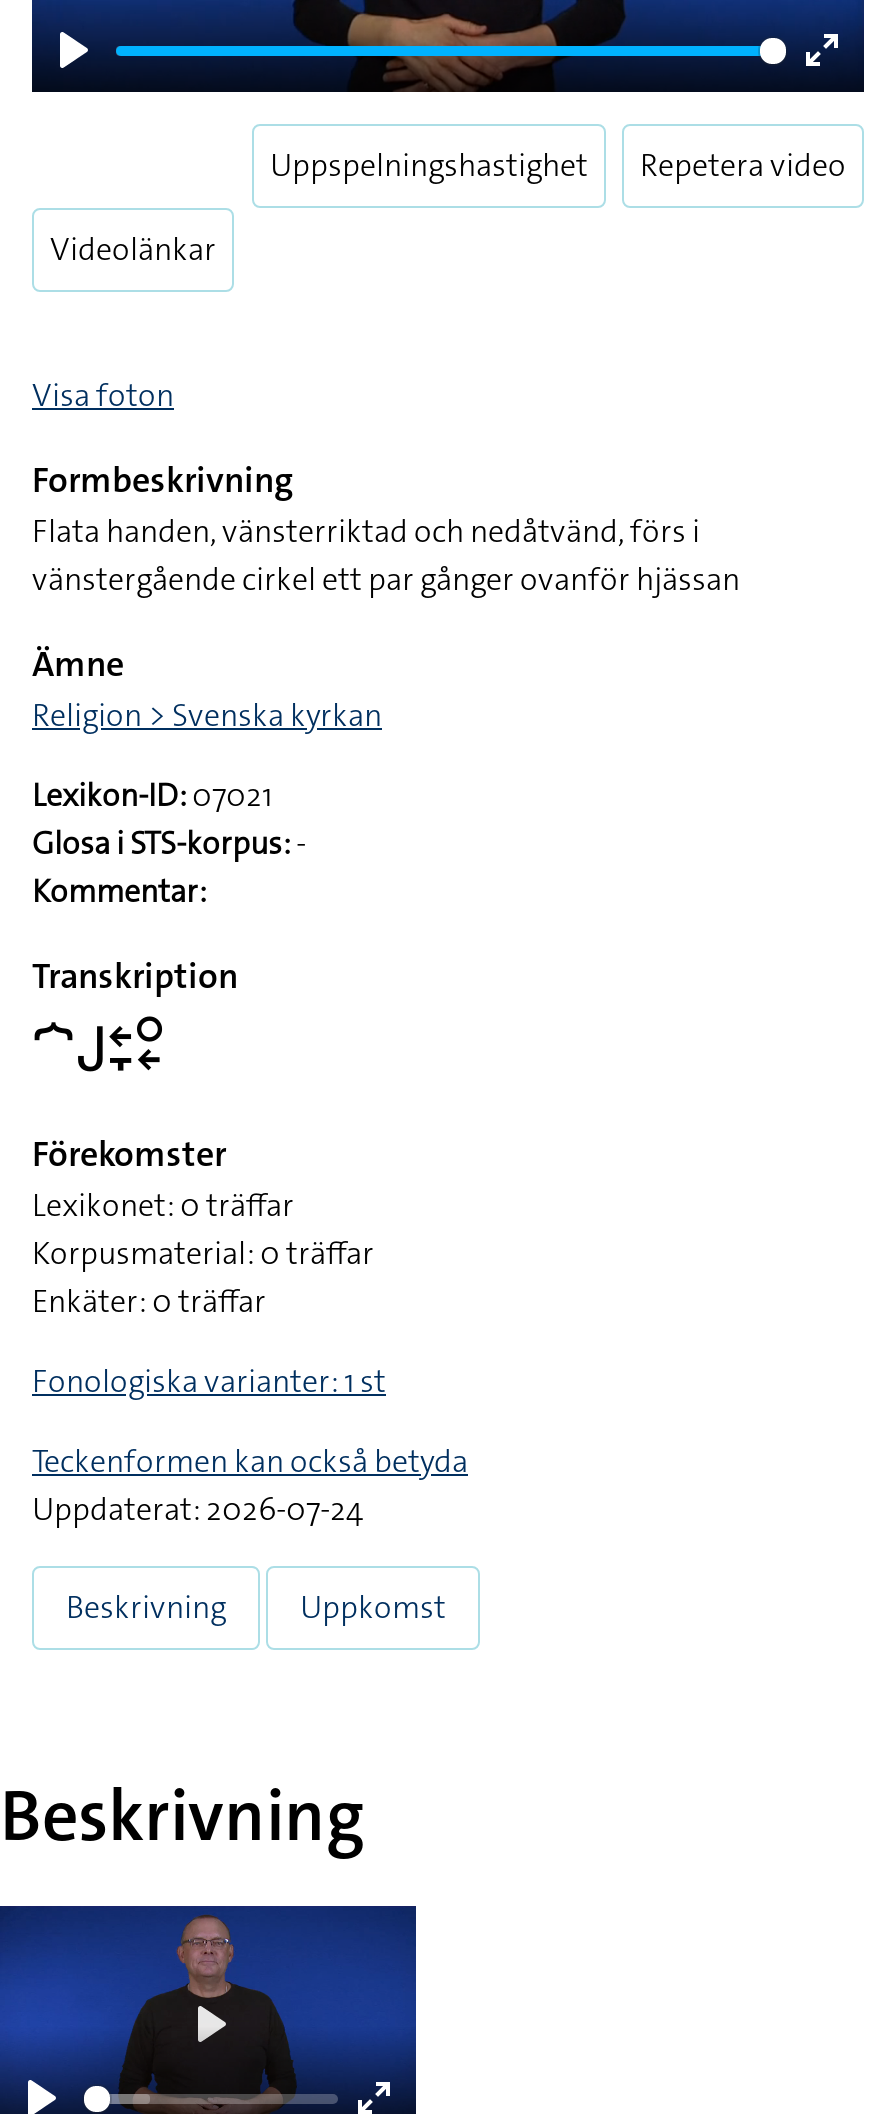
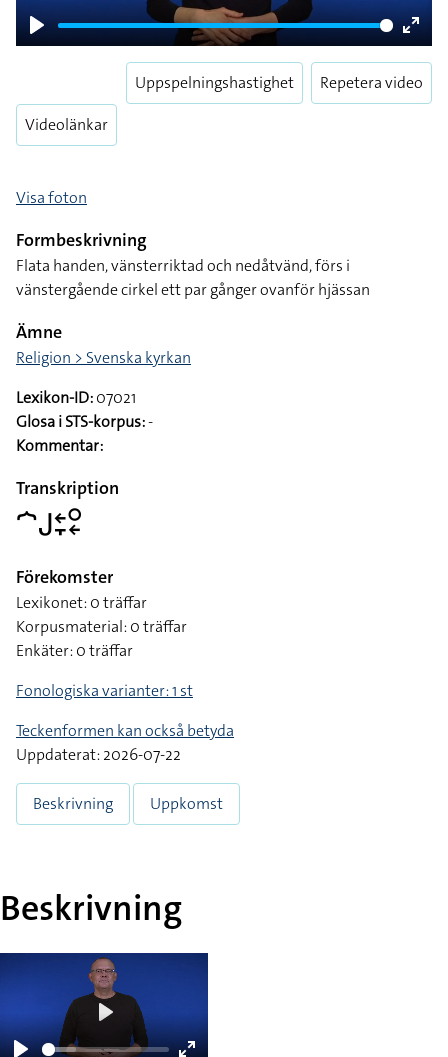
- Uppdaterat: 2026-07-24
+ Uppdaterat: 2026-07-22
